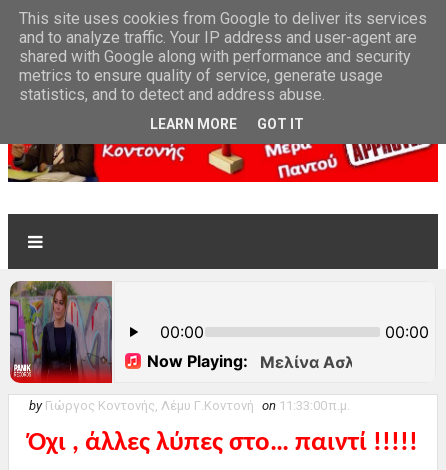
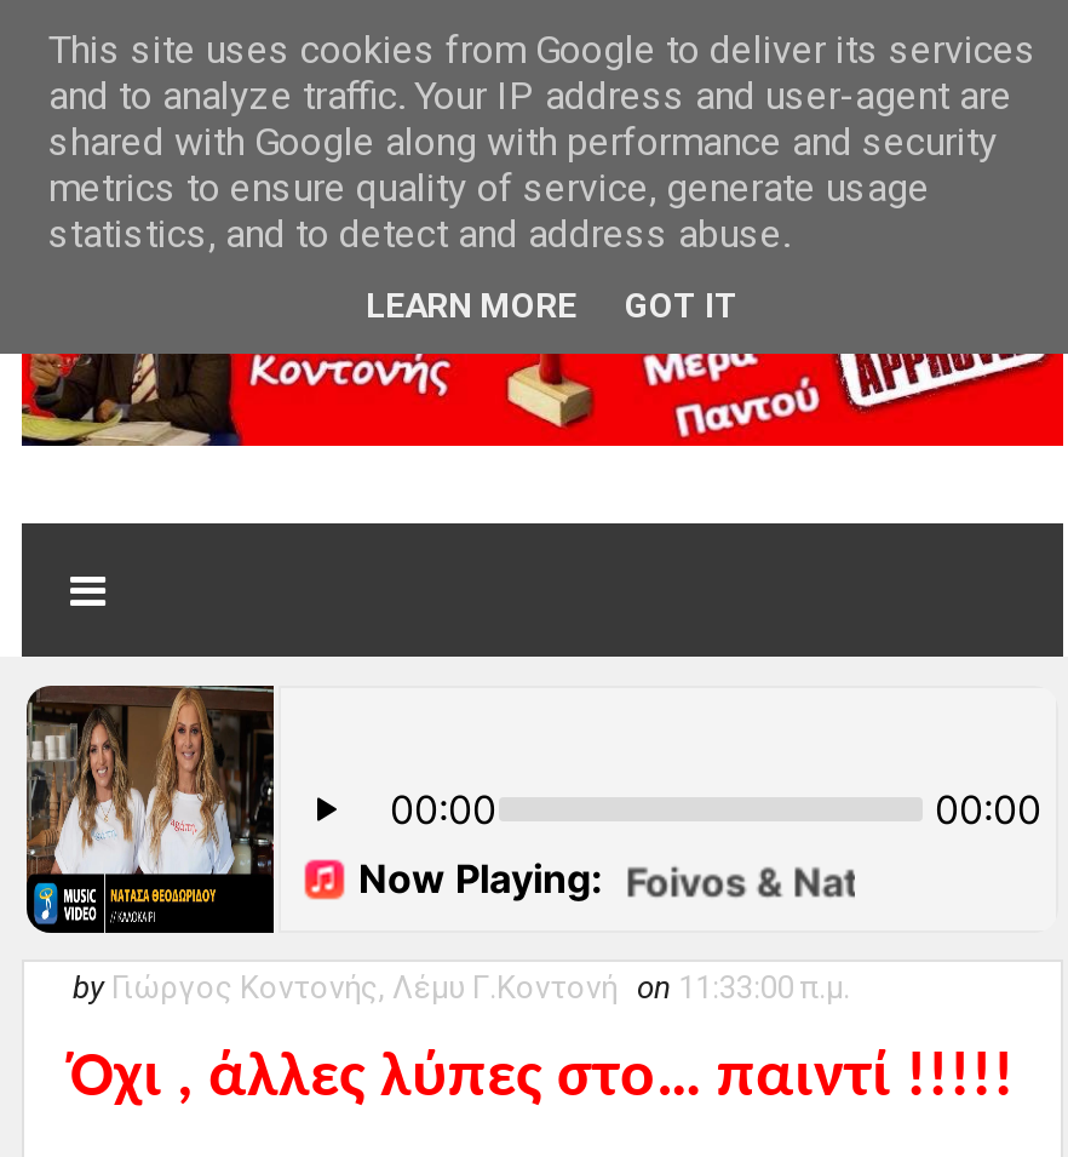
- [image]
+ [image]
